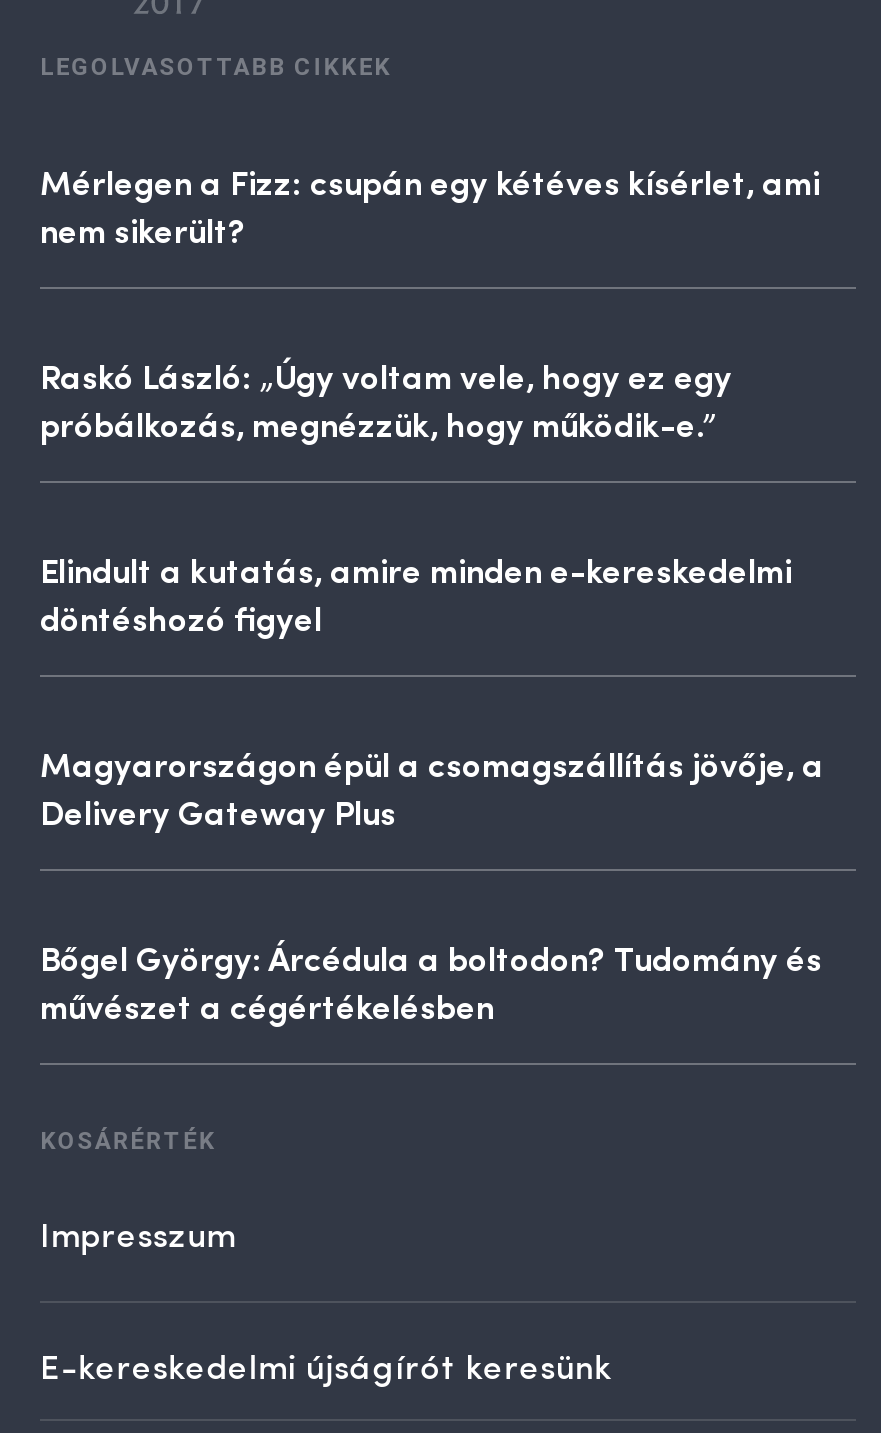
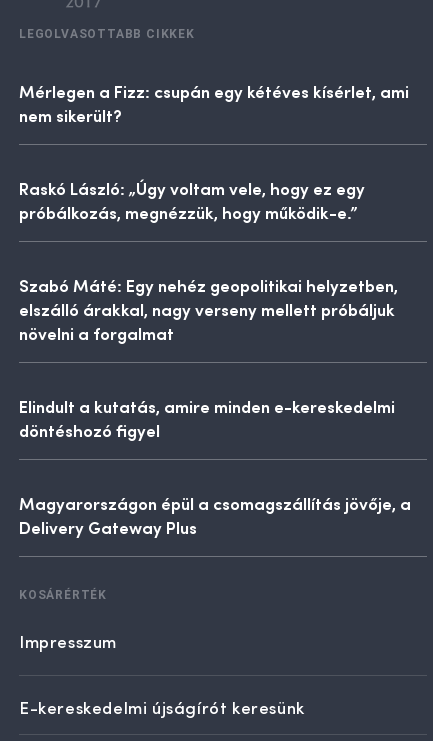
+ Szabó Máté: Egy nehéz geopolitikai helyzetben,
+ elszálló árakkal, nagy verseny mellett próbáljuk
+ növelni a forgalmat

moved down: Elindult a kutatás, amire minden e-kereskedelmi | döntéshozó figyel | Magyarországon épül a csomagszállítás jövője, a | Delivery Gateway Plus

- Bőgel György: Árcédula a boltodon? Tudomány és
- művészet a cégértékelésben
